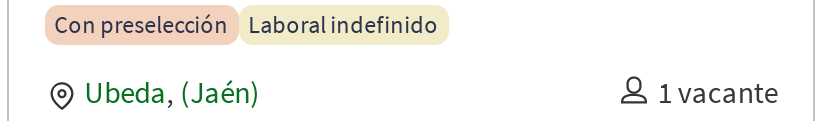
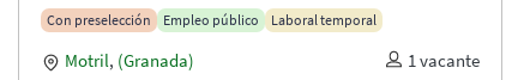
- Laboral indefinido
+ Empleo público
+ Laboral temporal

- Ubeda, (Jaén)
+ Motril, (Granada)
